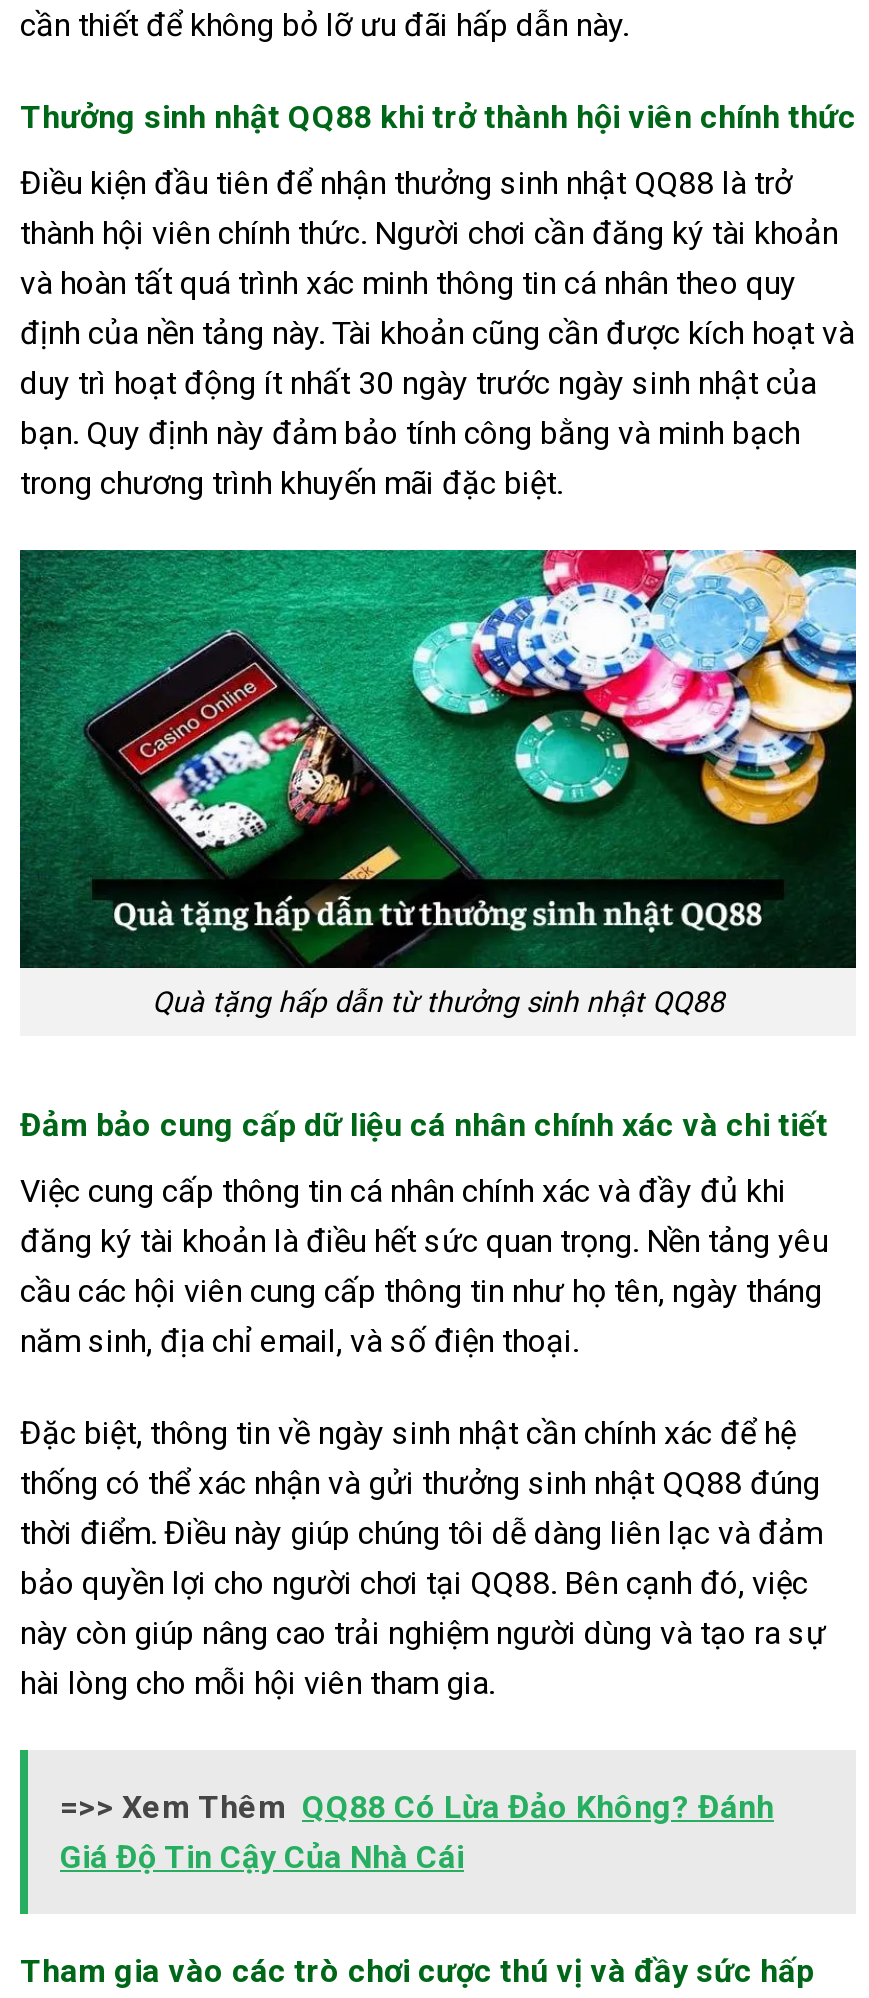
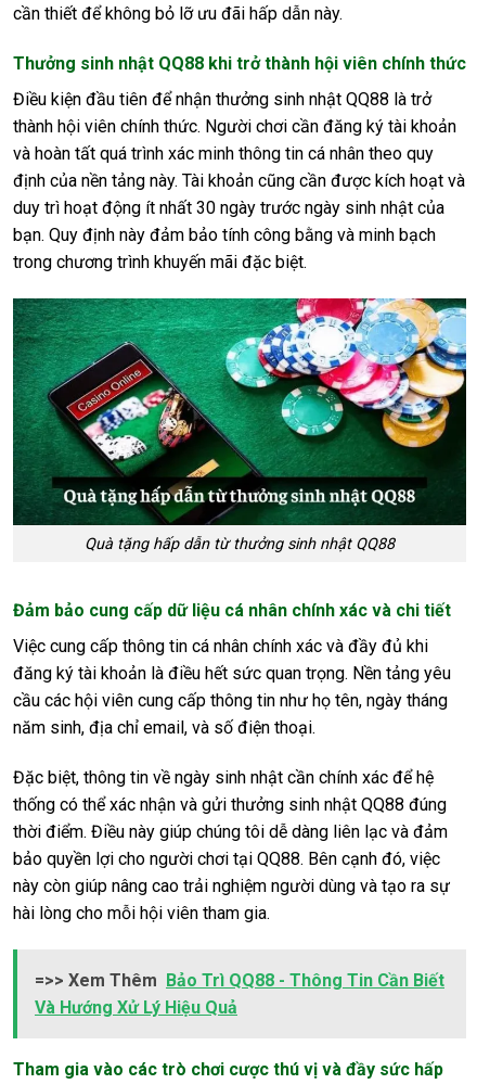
- =>> Xem Thêm QQ88 Có Lừa Đảo Không? Đánh
- Giá Độ Tin Cậy Của Nhà Cái
+ =>> Xem Thêm Bảo Trì QQ88 - Thông Tin Cần Biết
+ Và Hướng Xử Lý Hiệu Quả
